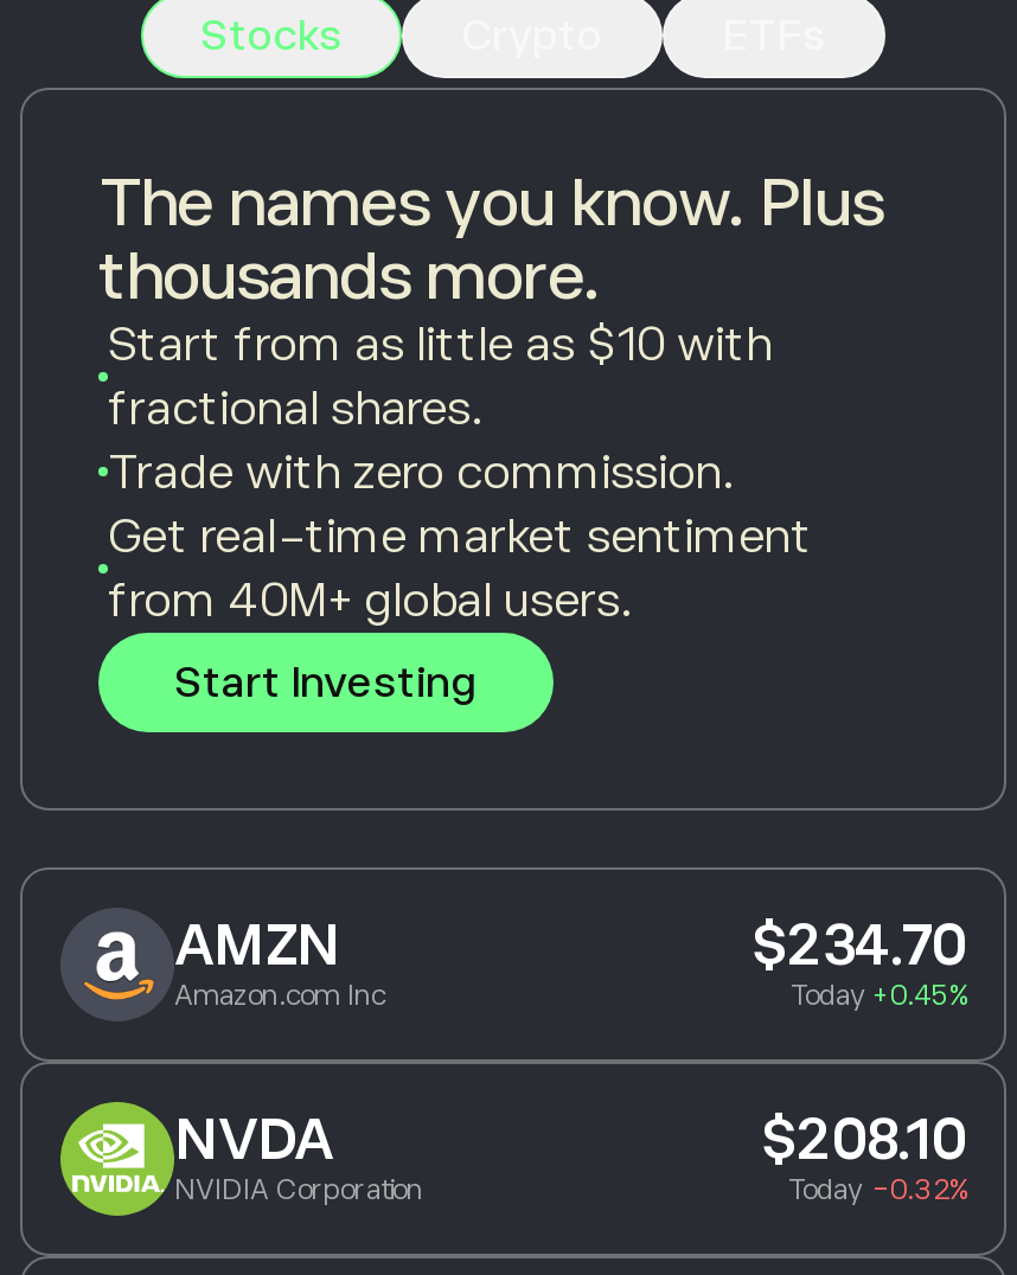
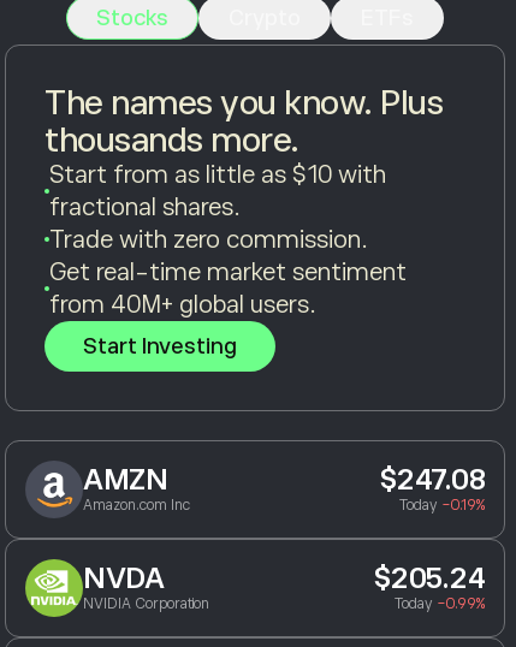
- $234.70
+ $247.08

- Today +0.45%
+ Today -0.19%

- $208.10
+ $205.24

- Today -0.32%
+ Today -0.99%
